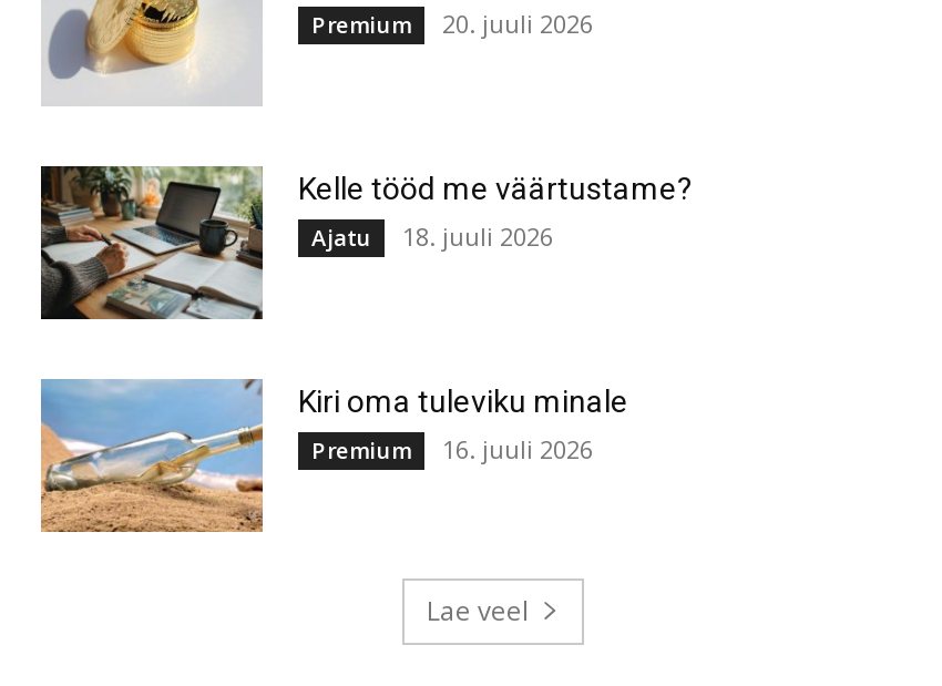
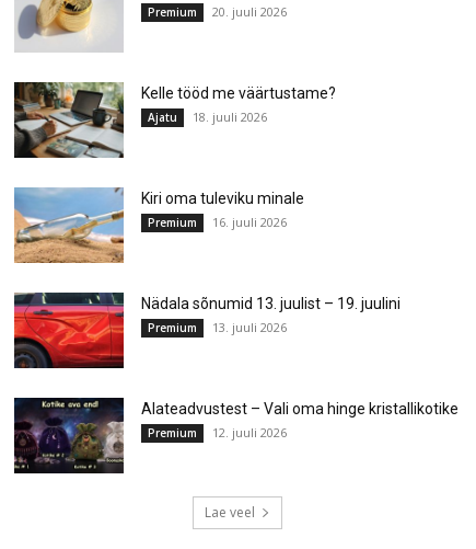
+ [image]
+ Nädala sõnumid 13. juulist – 19. juulini
+ Premium
+ 13. juuli 2026

+ [image]
+ Alateadvustest – Vali oma hinge kristallikotike
+ Premium
+ 12. juuli 2026
